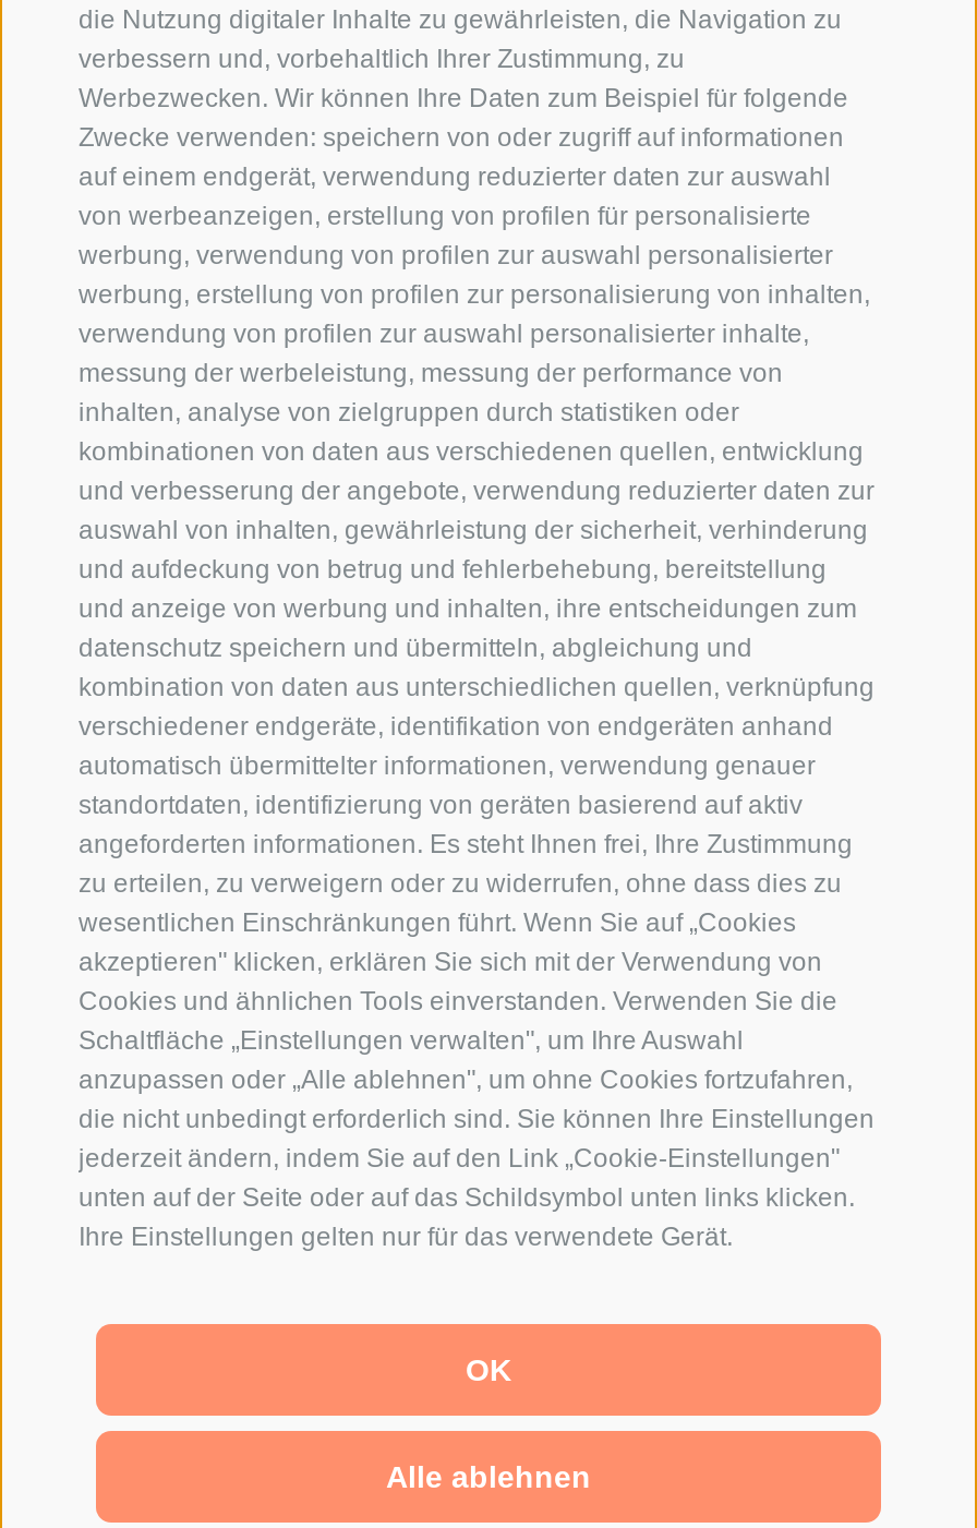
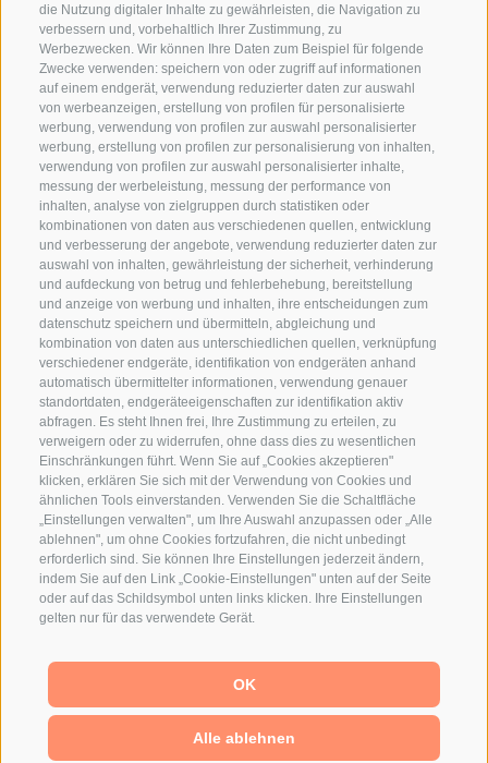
- standortdaten, identifizierung von geräten basierend auf aktiv
- angeforderten informationen. Es steht Ihnen frei, Ihre Zustimmung
- zu erteilen, zu verweigern oder zu widerrufen, ohne dass dies zu
- wesentlichen Einschränkungen führt. Wenn Sie auf „Cookies
- akzeptieren" klicken, erklären Sie sich mit der Verwendung von
- Cookies und ähnlichen Tools einverstanden. Verwenden Sie die
- Schaltfläche „Einstellungen verwalten", um Ihre Auswahl
- anzupassen oder „Alle ablehnen", um ohne Cookies fortzufahren,
- die nicht unbedingt erforderlich sind. Sie können Ihre Einstellungen
- jederzeit ändern, indem Sie auf den Link „Cookie-Einstellungen"
- unten auf der Seite oder auf das Schildsymbol unten links klicken.
- Ihre Einstellungen gelten nur für das verwendete Gerät.
+ standortdaten, endgeräteeigenschaften zur identifikation aktiv
+ abfragen. Es steht Ihnen frei, Ihre Zustimmung zu erteilen, zu
+ verweigern oder zu widerrufen, ohne dass dies zu wesentlichen
+ Einschränkungen führt. Wenn Sie auf „Cookies akzeptieren"
+ klicken, erklären Sie sich mit der Verwendung von Cookies und
+ ähnlichen Tools einverstanden. Verwenden Sie die Schaltfläche
+ „Einstellungen verwalten", um Ihre Auswahl anzupassen oder „Alle
+ ablehnen", um ohne Cookies fortzufahren, die nicht unbedingt
+ erforderlich sind. Sie können Ihre Einstellungen jederzeit ändern,
+ indem Sie auf den Link „Cookie-Einstellungen" unten auf der Seite
+ oder auf das Schildsymbol unten links klicken. Ihre Einstellungen
+ gelten nur für das verwendete Gerät.
